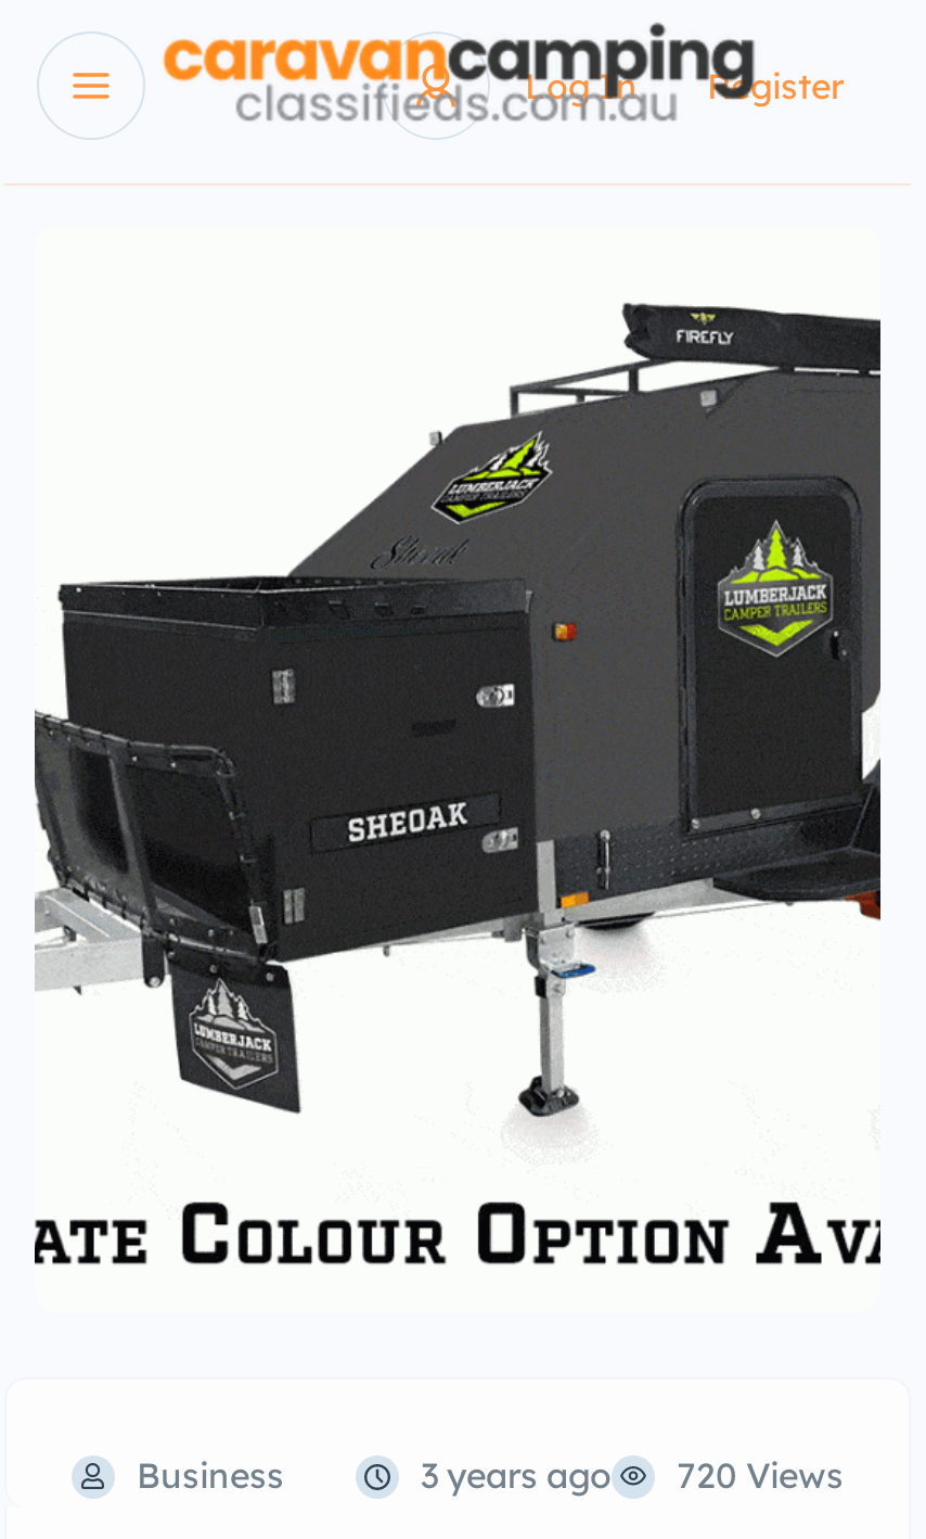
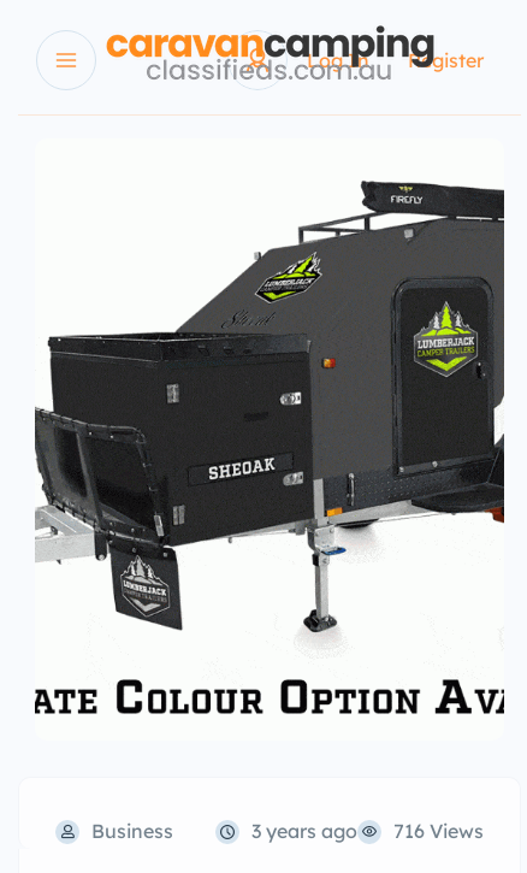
- 3 years ago 720 Views
+ 3 years ago 716 Views
